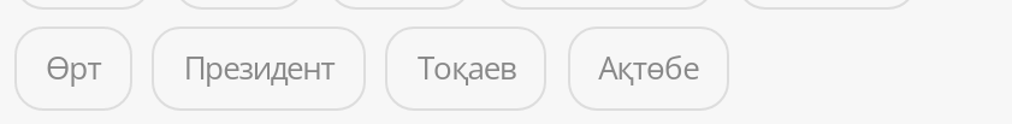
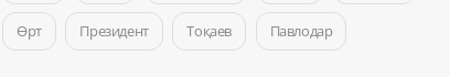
- Ақтөбе
+ Павлодар
